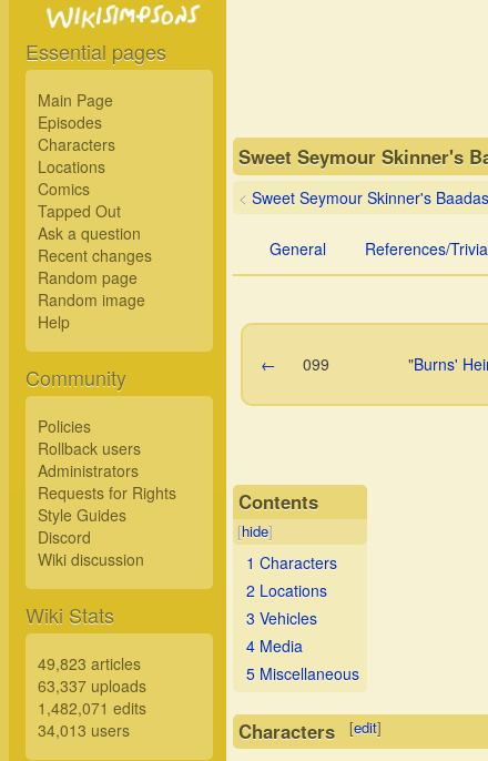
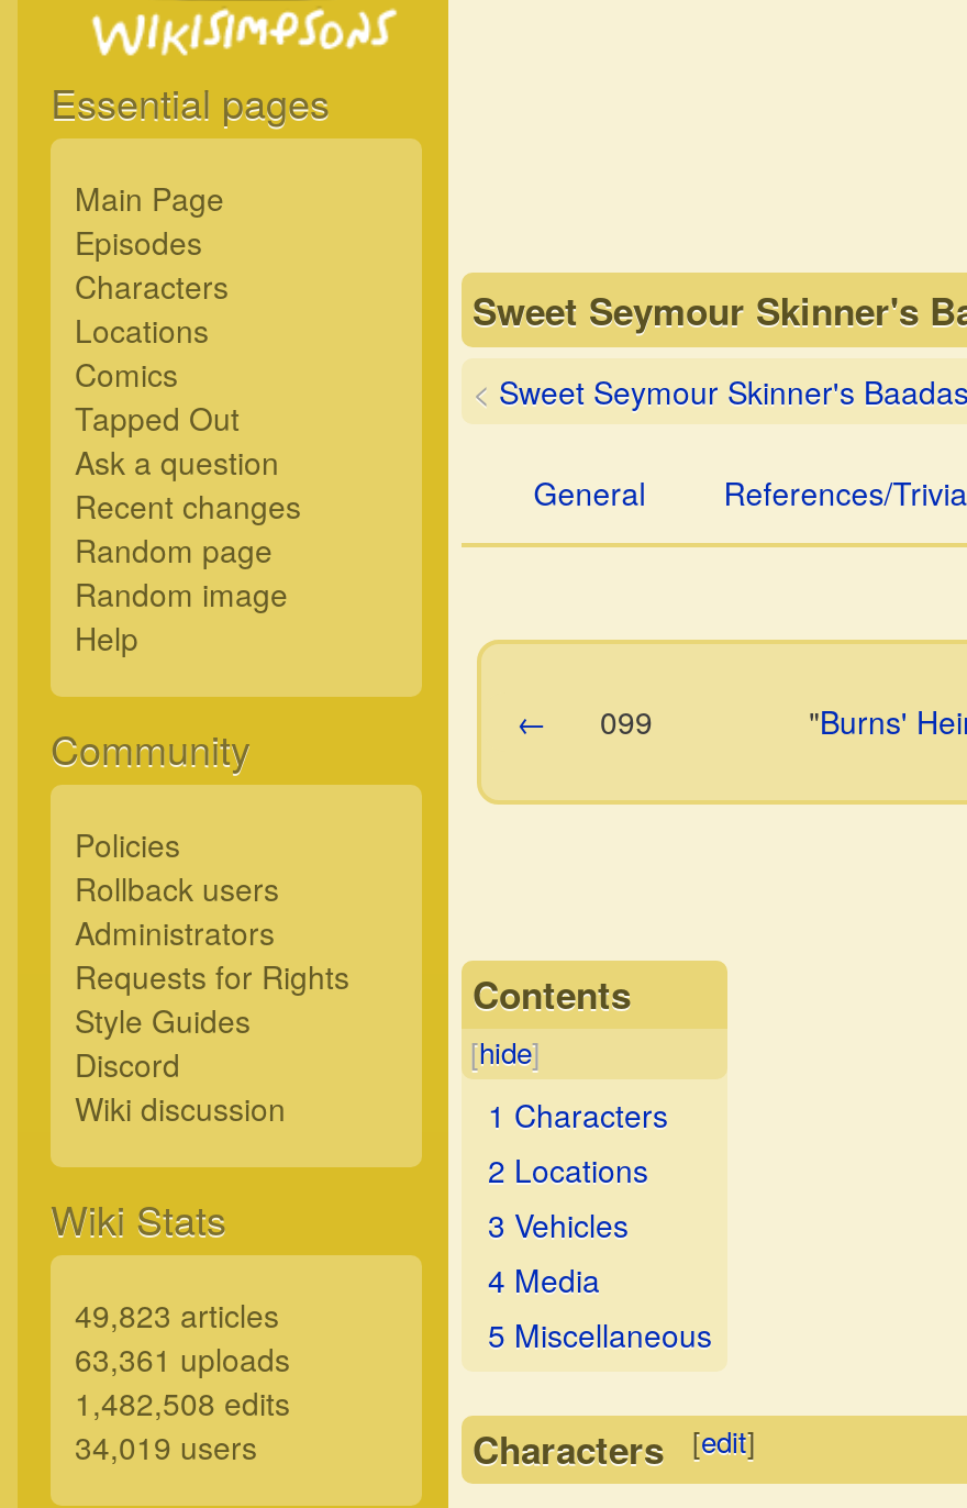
- 63,337 uploads
+ 63,361 uploads

- 1,482,071 edits
+ 1,482,508 edits

- 34,013 users
+ 34,019 users
